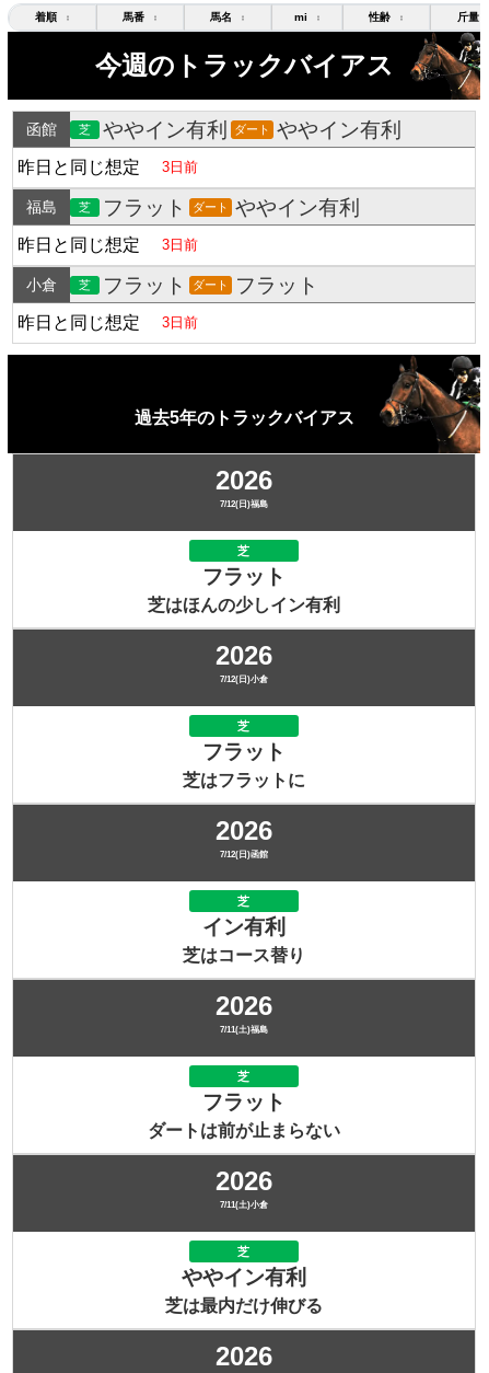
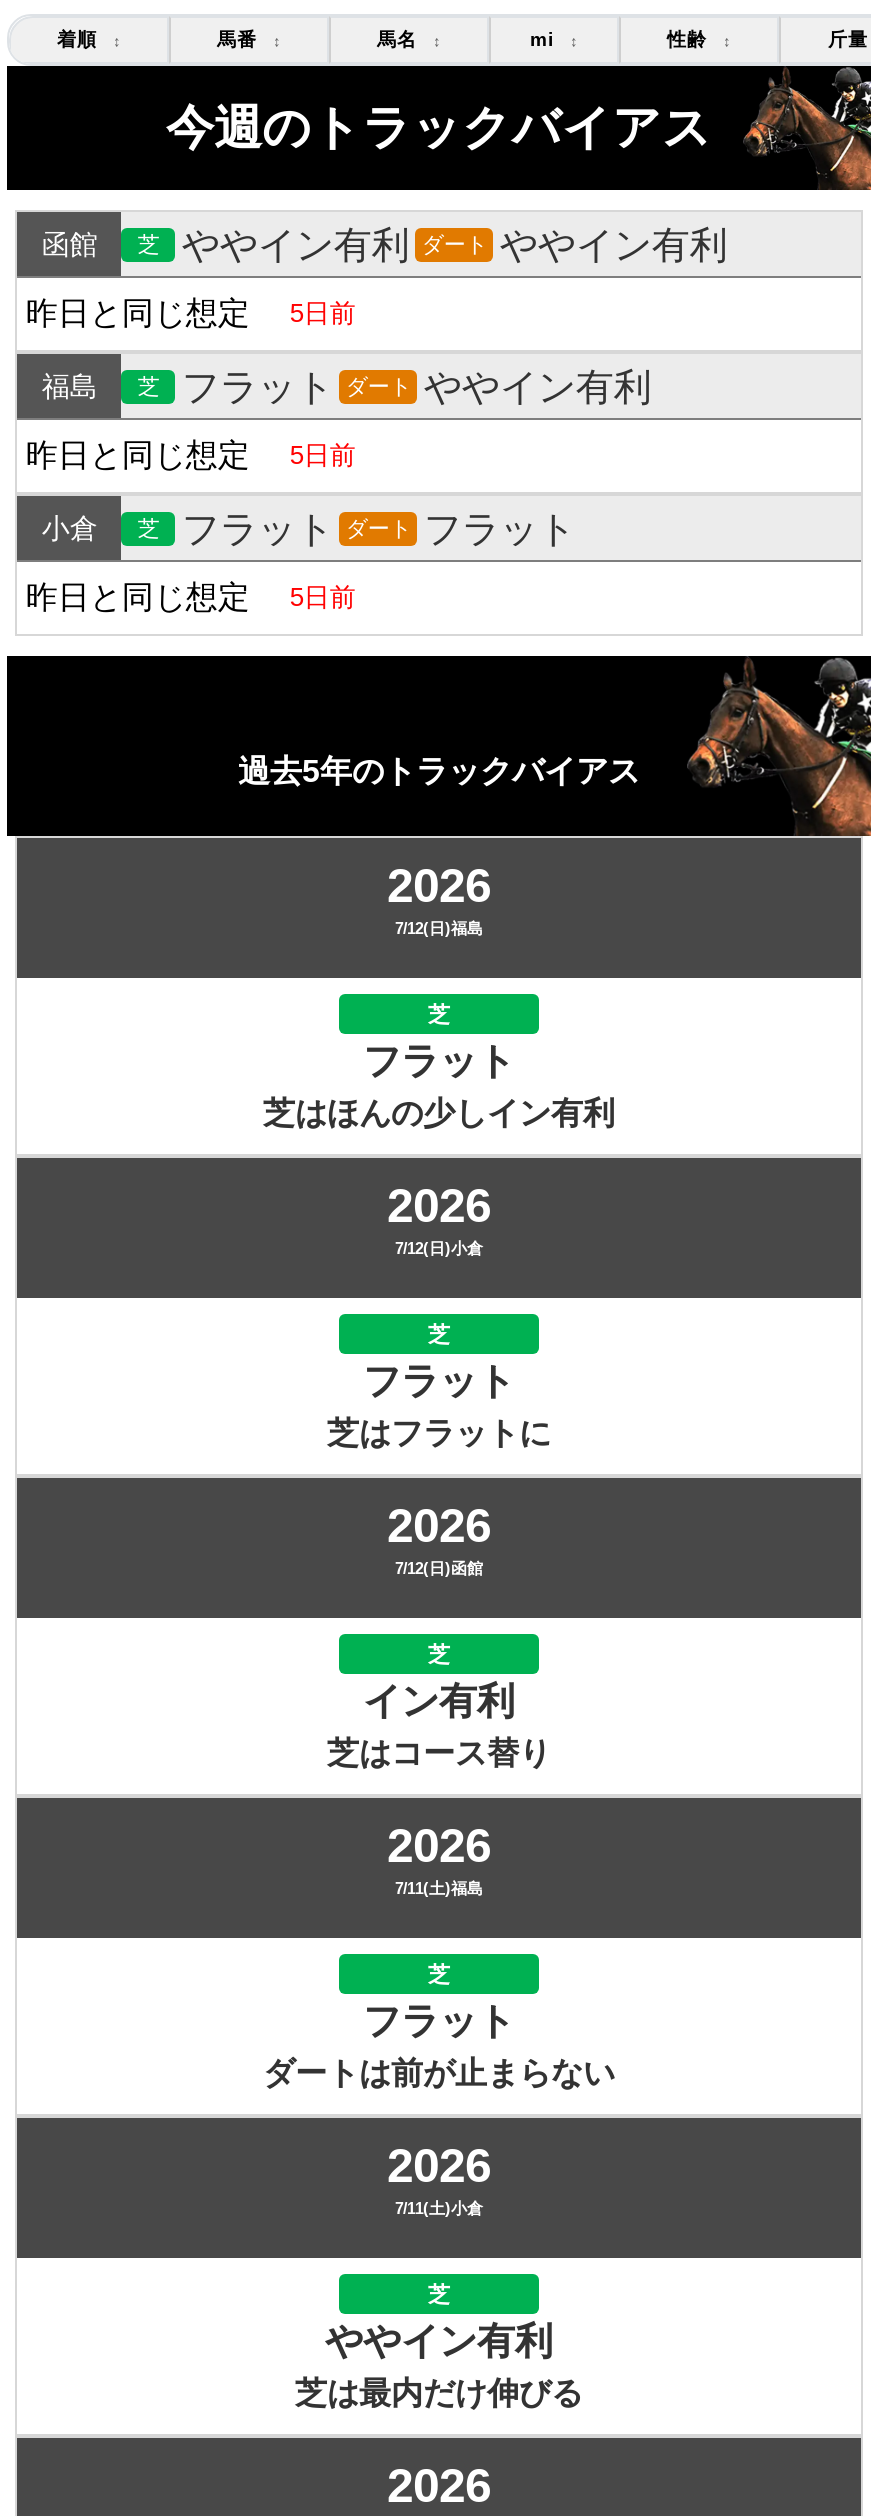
- 昨日と同じ想定 3日前
+ 昨日と同じ想定 5日前

- 昨日と同じ想定 3日前
+ 昨日と同じ想定 5日前

- 昨日と同じ想定 3日前
+ 昨日と同じ想定 5日前
